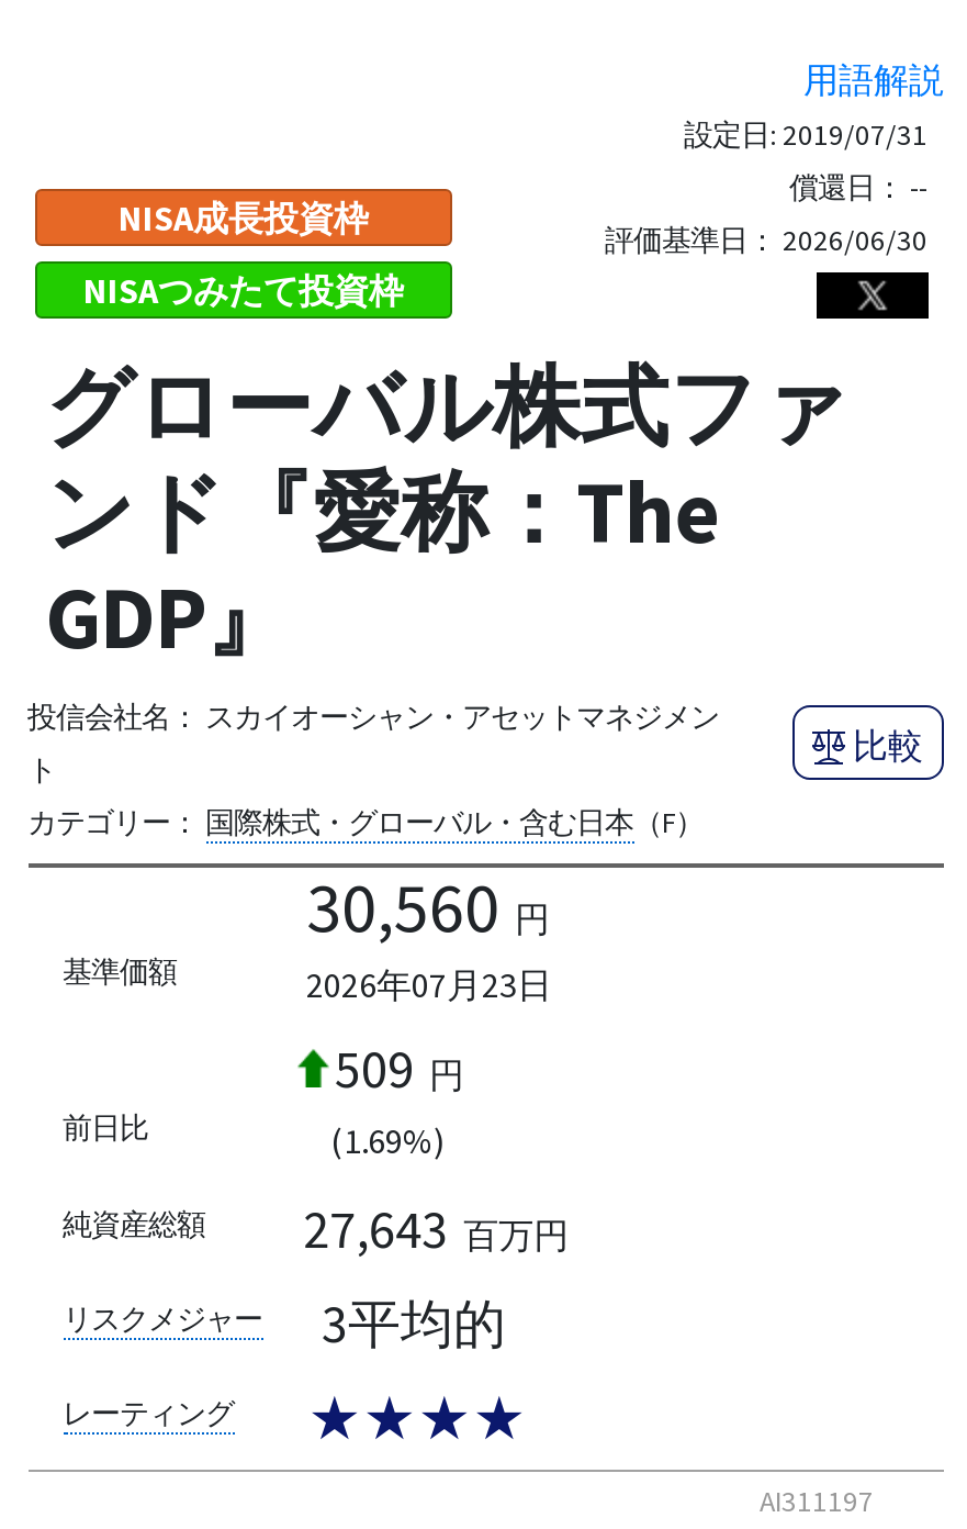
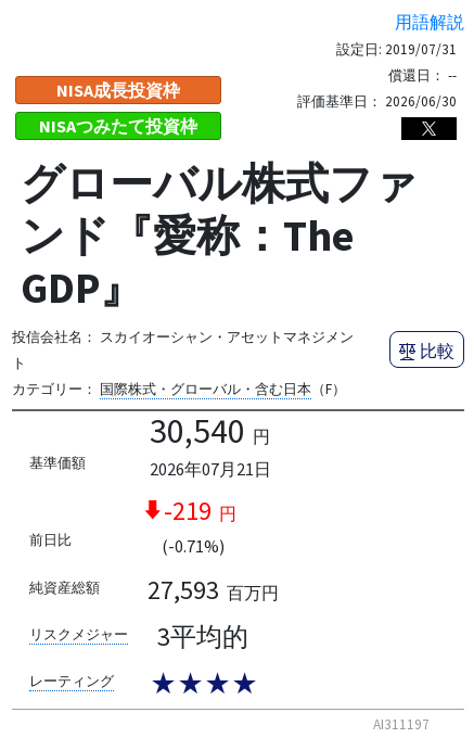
- 30,560 円
+ 30,540 円

- 2026年07月23日
+ 2026年07月21日

- 509 円
+ -219 円

- (1.69%)
+ (-0.71%)

- 27,643 百万円
+ 27,593 百万円
